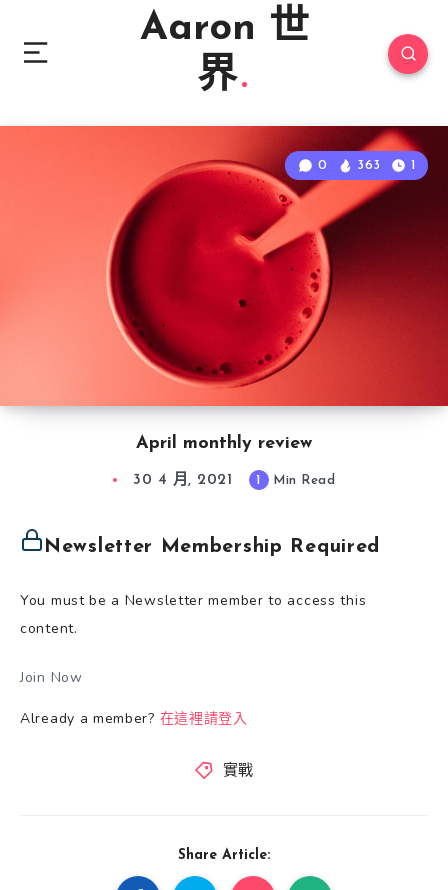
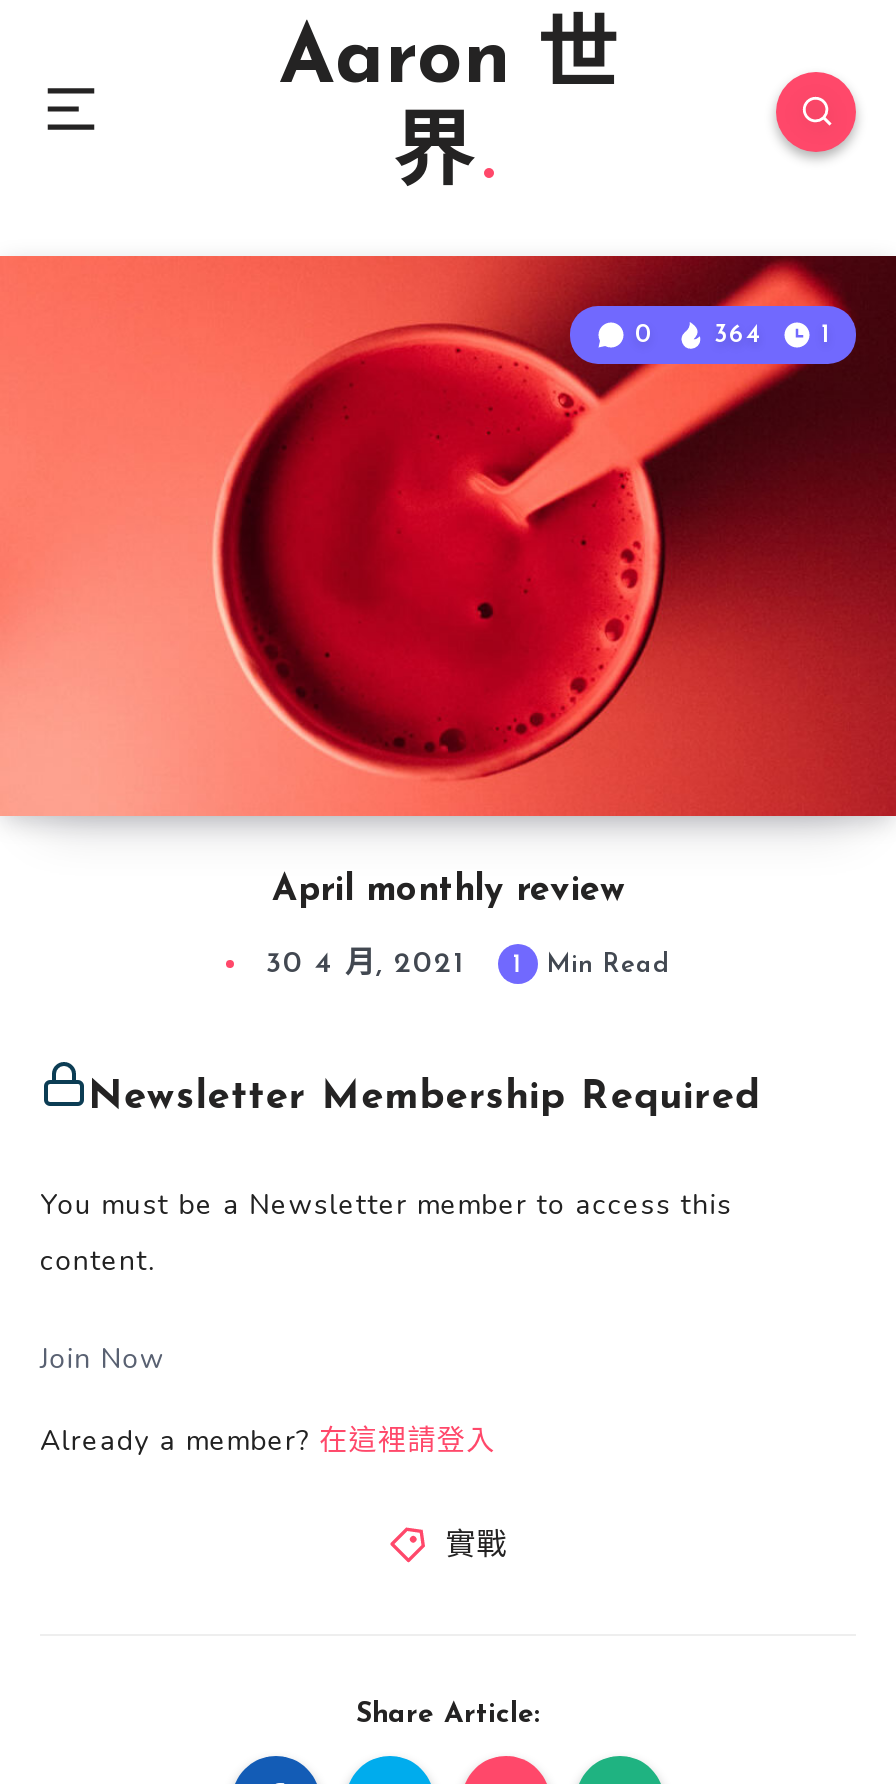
- 0 363 1
+ 0 364 1
